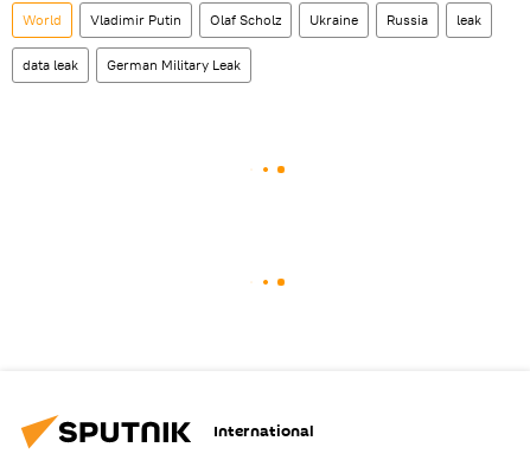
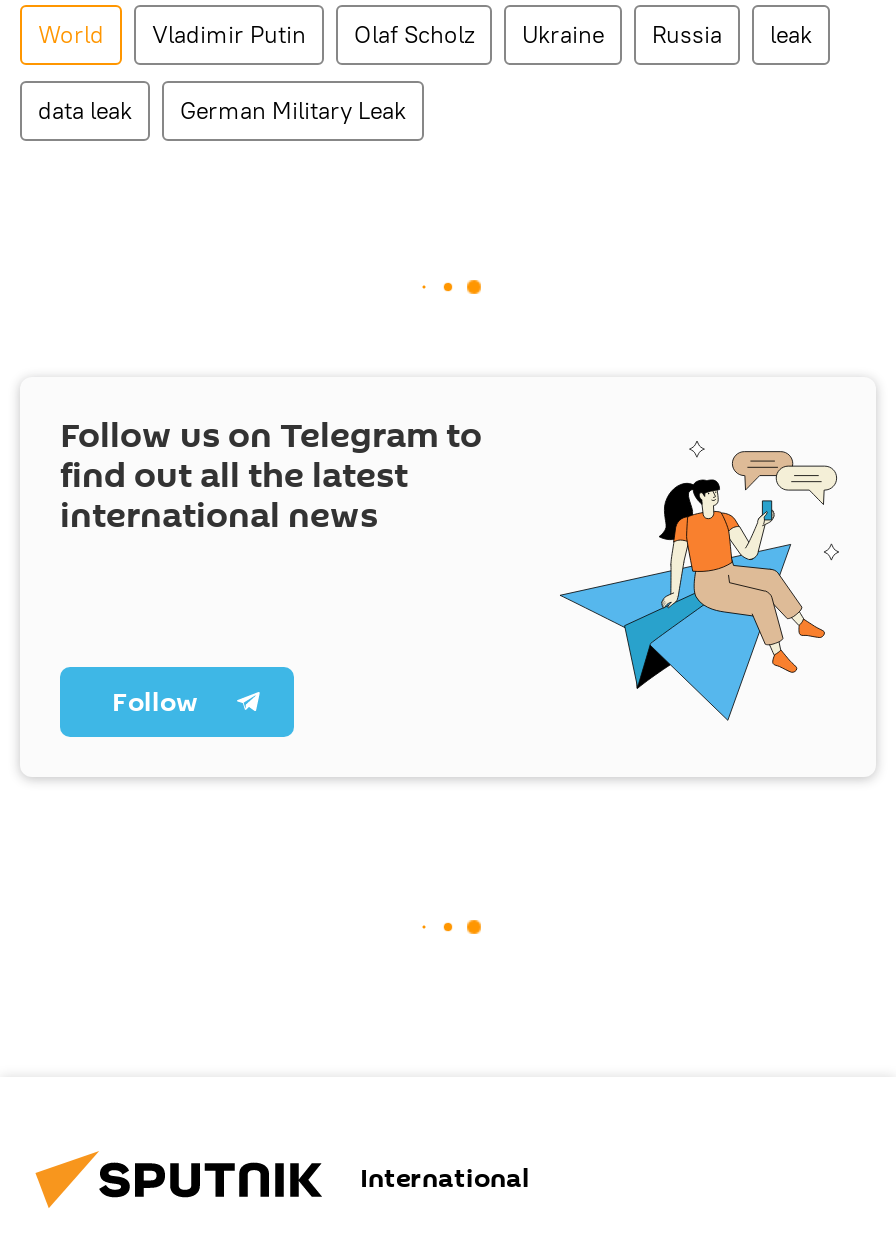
+ [image]
+ Follow us on Telegram to
+ find out all the latest
+ international news

+ Follow
